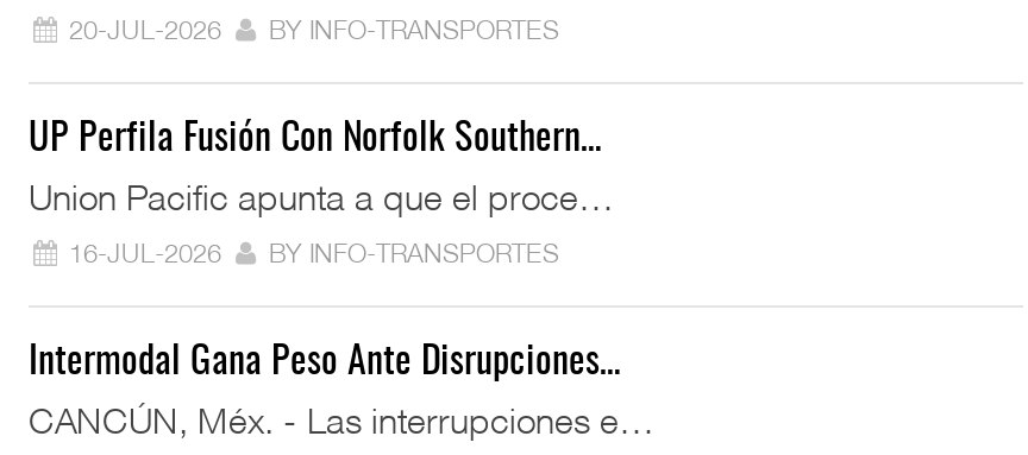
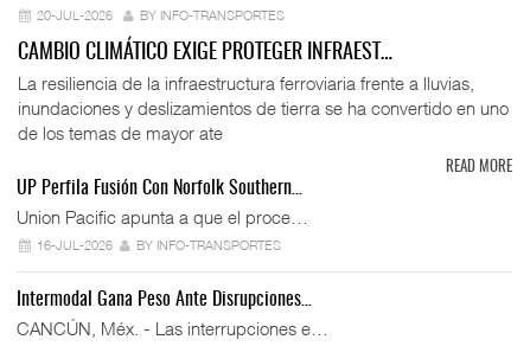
+ CAMBIO CLIMÁTICO EXIGE PROTEGER INFRAEST…
+ La resiliencia de la infraestructura ferroviaria frente a lluvias,
+ inundaciones y deslizamientos de tierra se ha convertido en uno
+ de los temas de mayor ate
+ READ MORE
